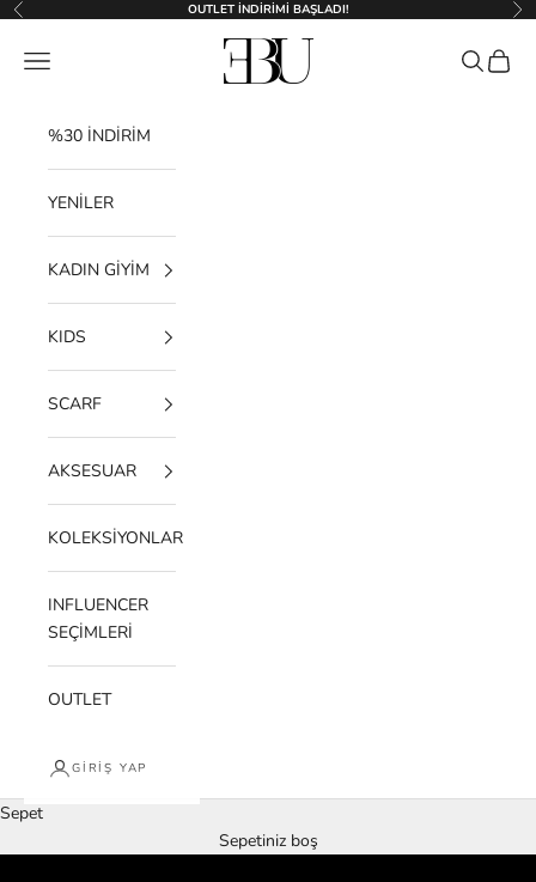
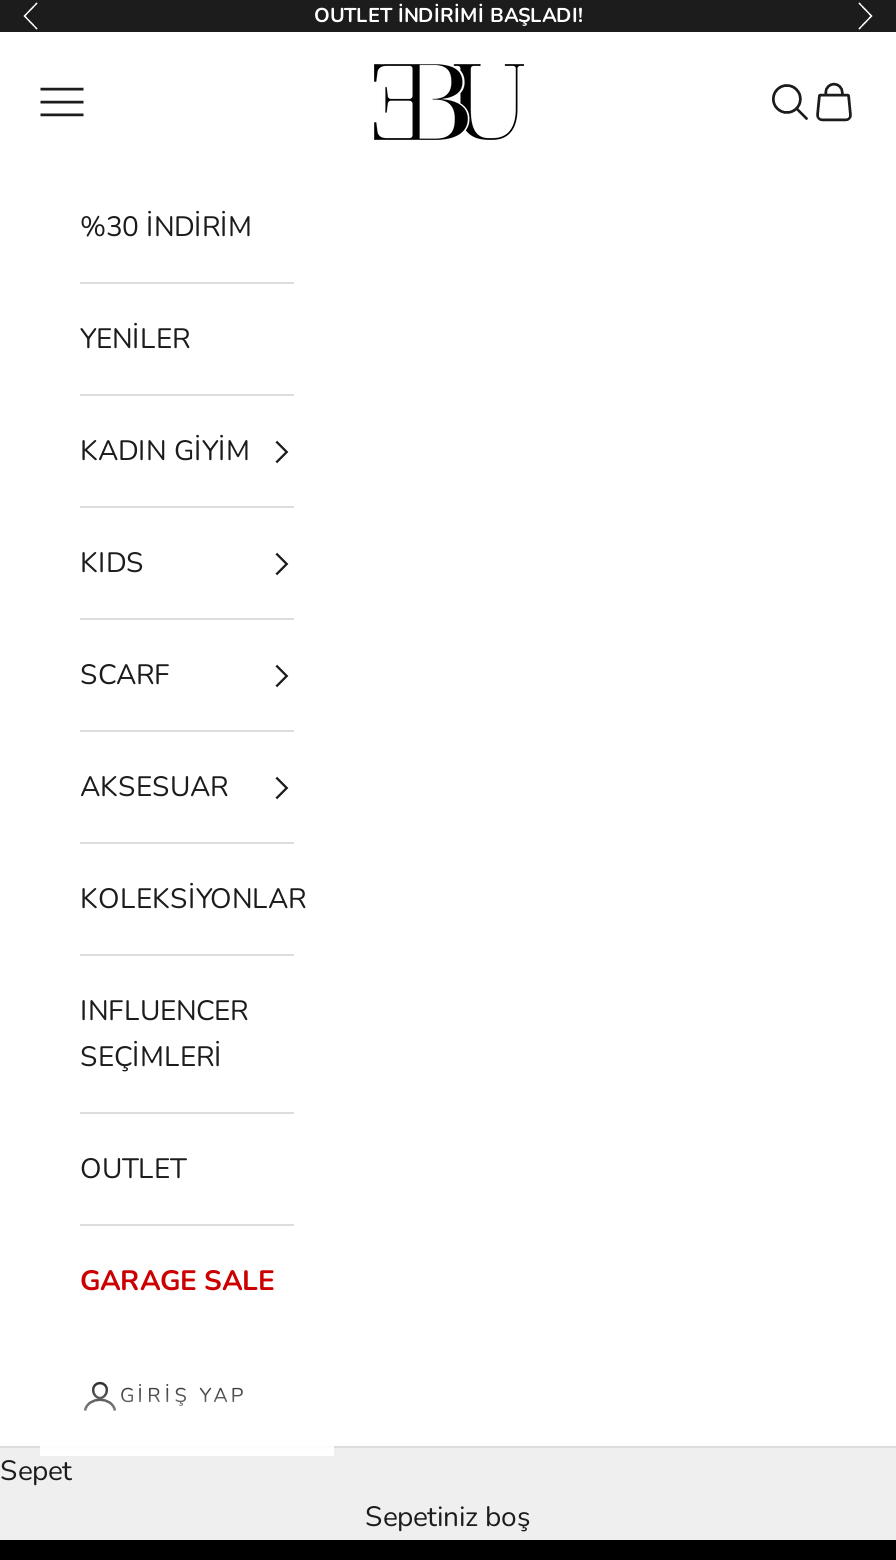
+ GARAGE SALE
